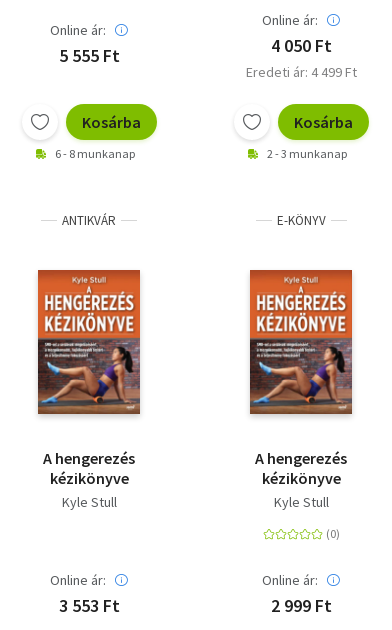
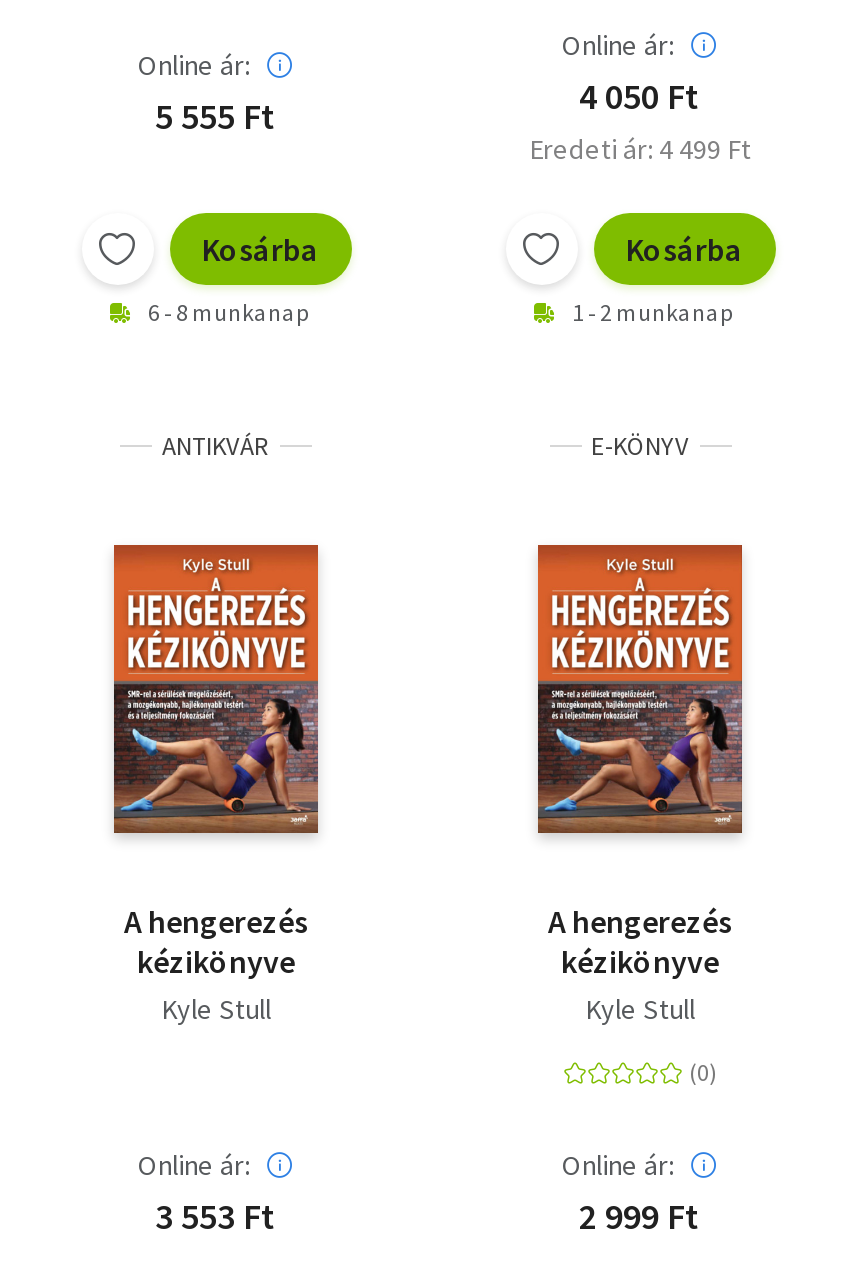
- 2 - 3 munkanap
+ 1 - 2 munkanap
